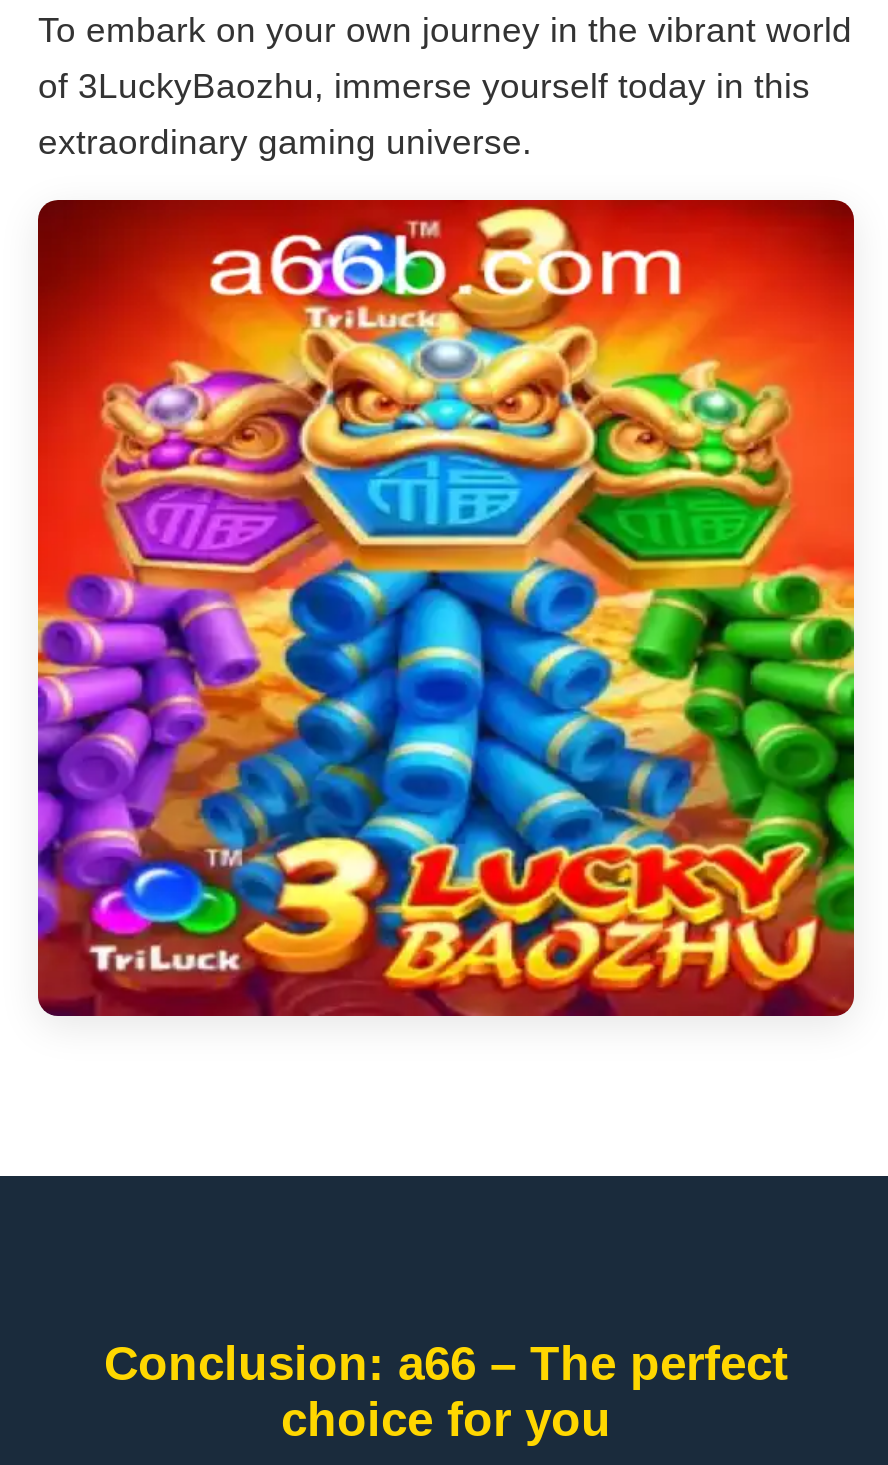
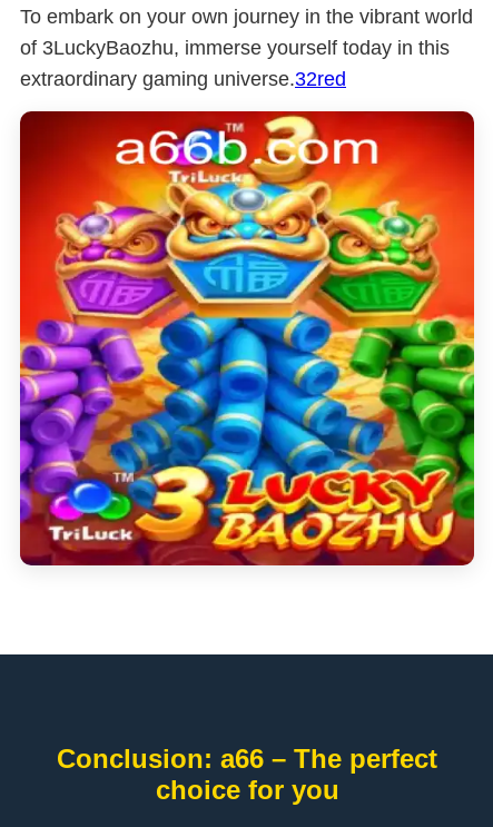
- extraordinary gaming universe.
+ extraordinary gaming universe.32red
